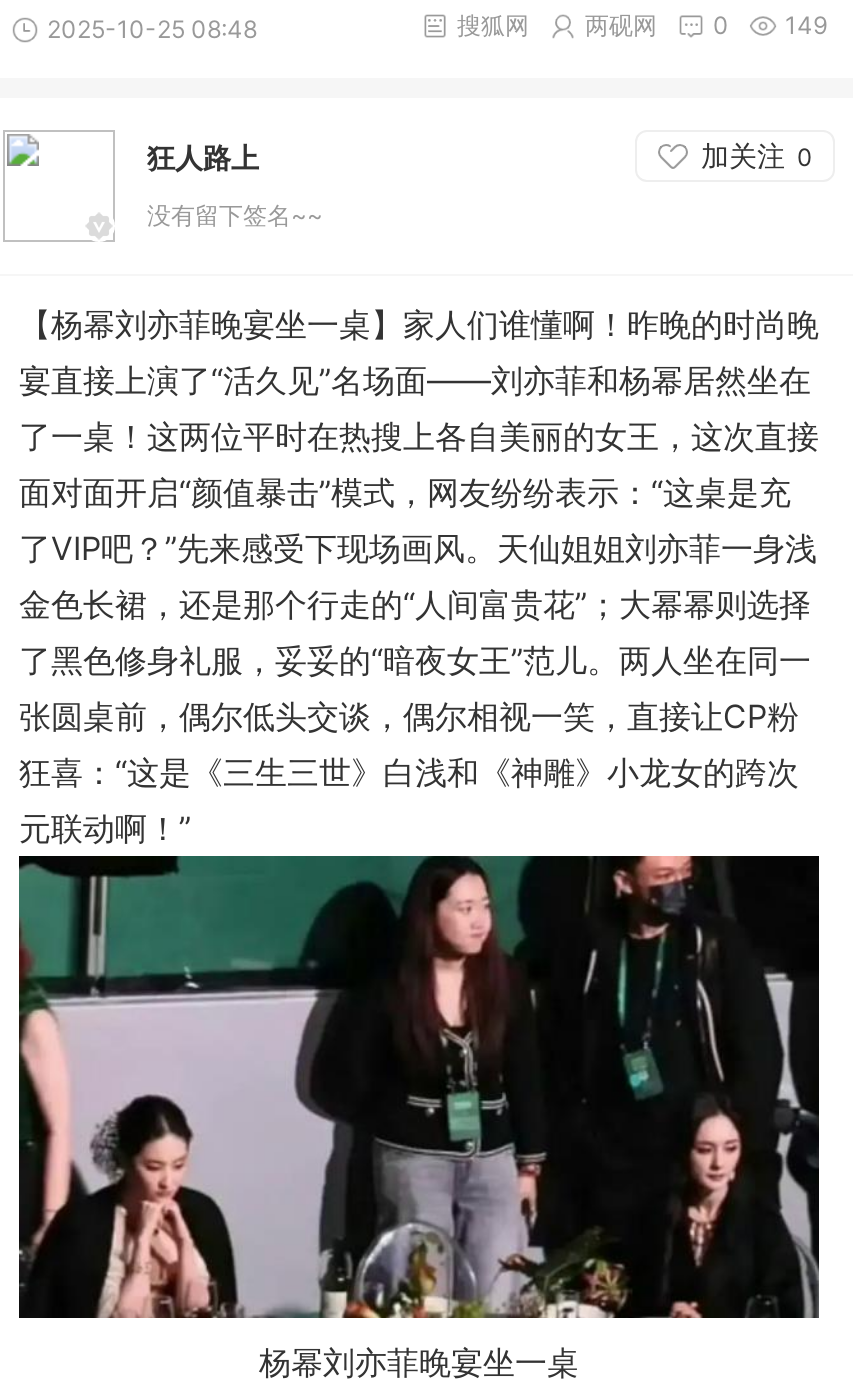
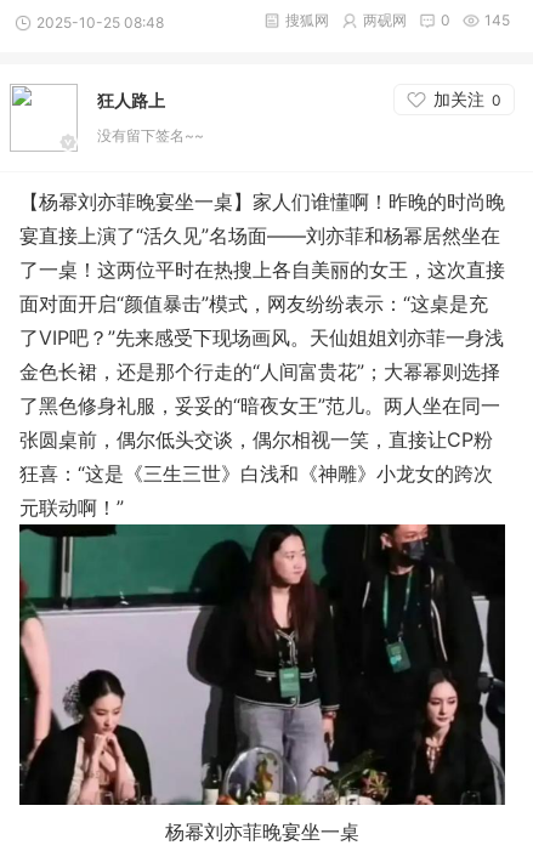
- 搜狐网 两砚网 0 149
+ 搜狐网 两砚网 0 145
